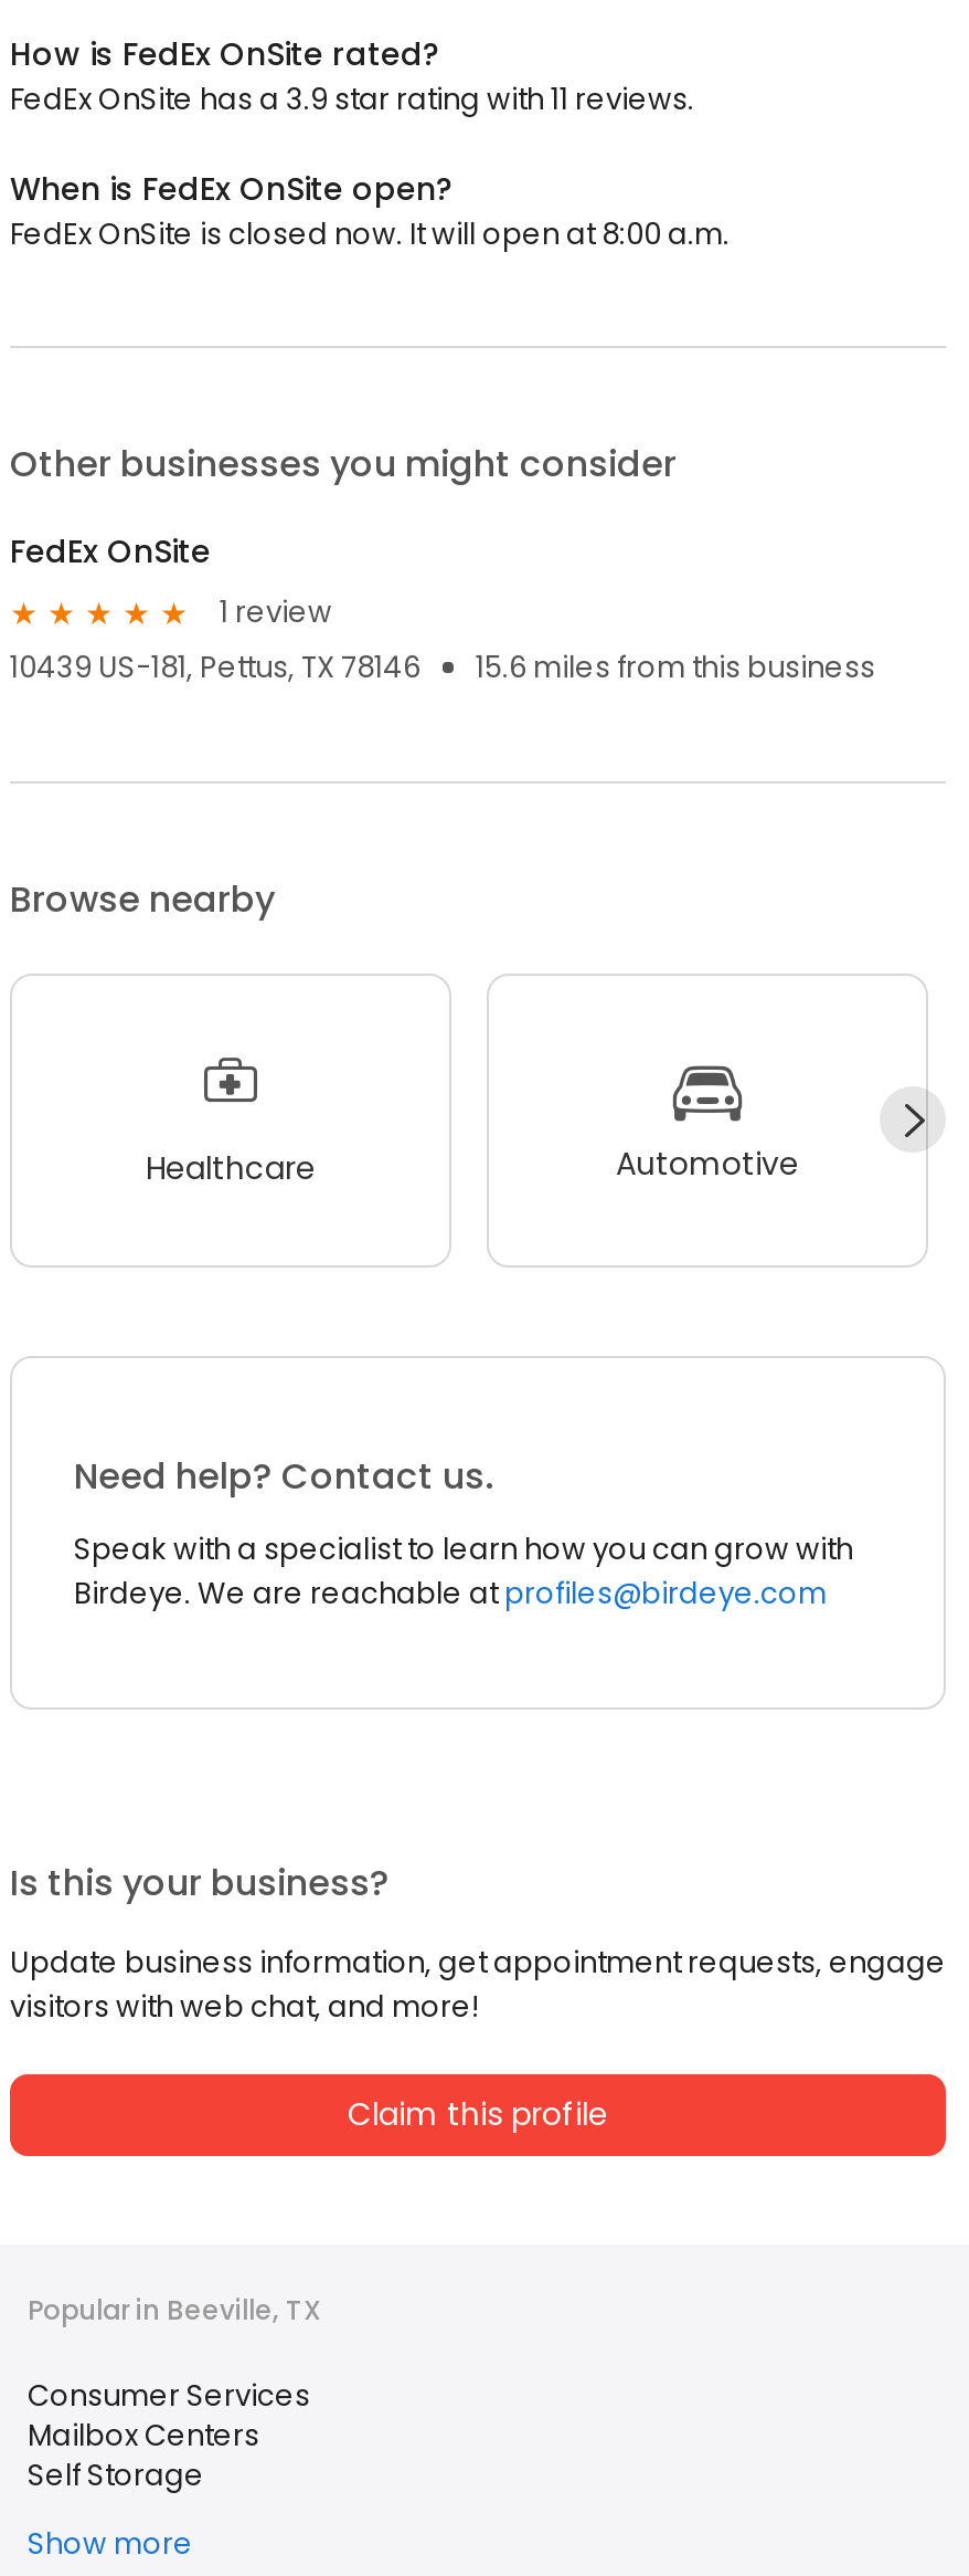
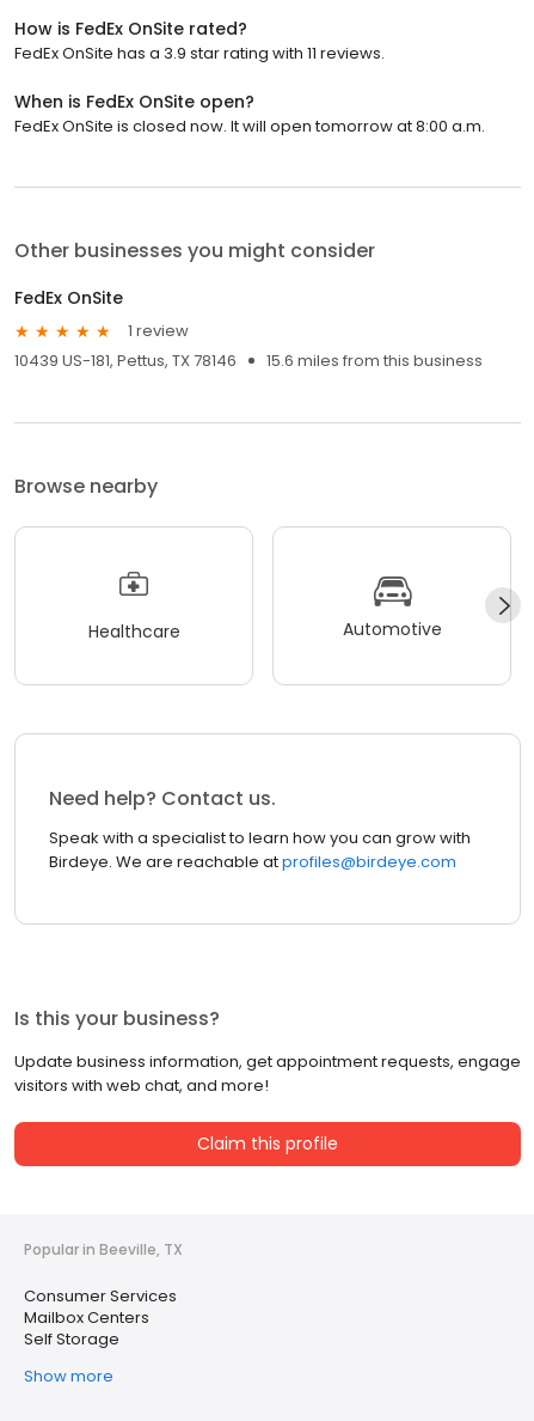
- FedEx OnSite is closed now. It will open at 8:00 a.m.
+ FedEx OnSite is closed now. It will open tomorrow at 8:00 a.m.
